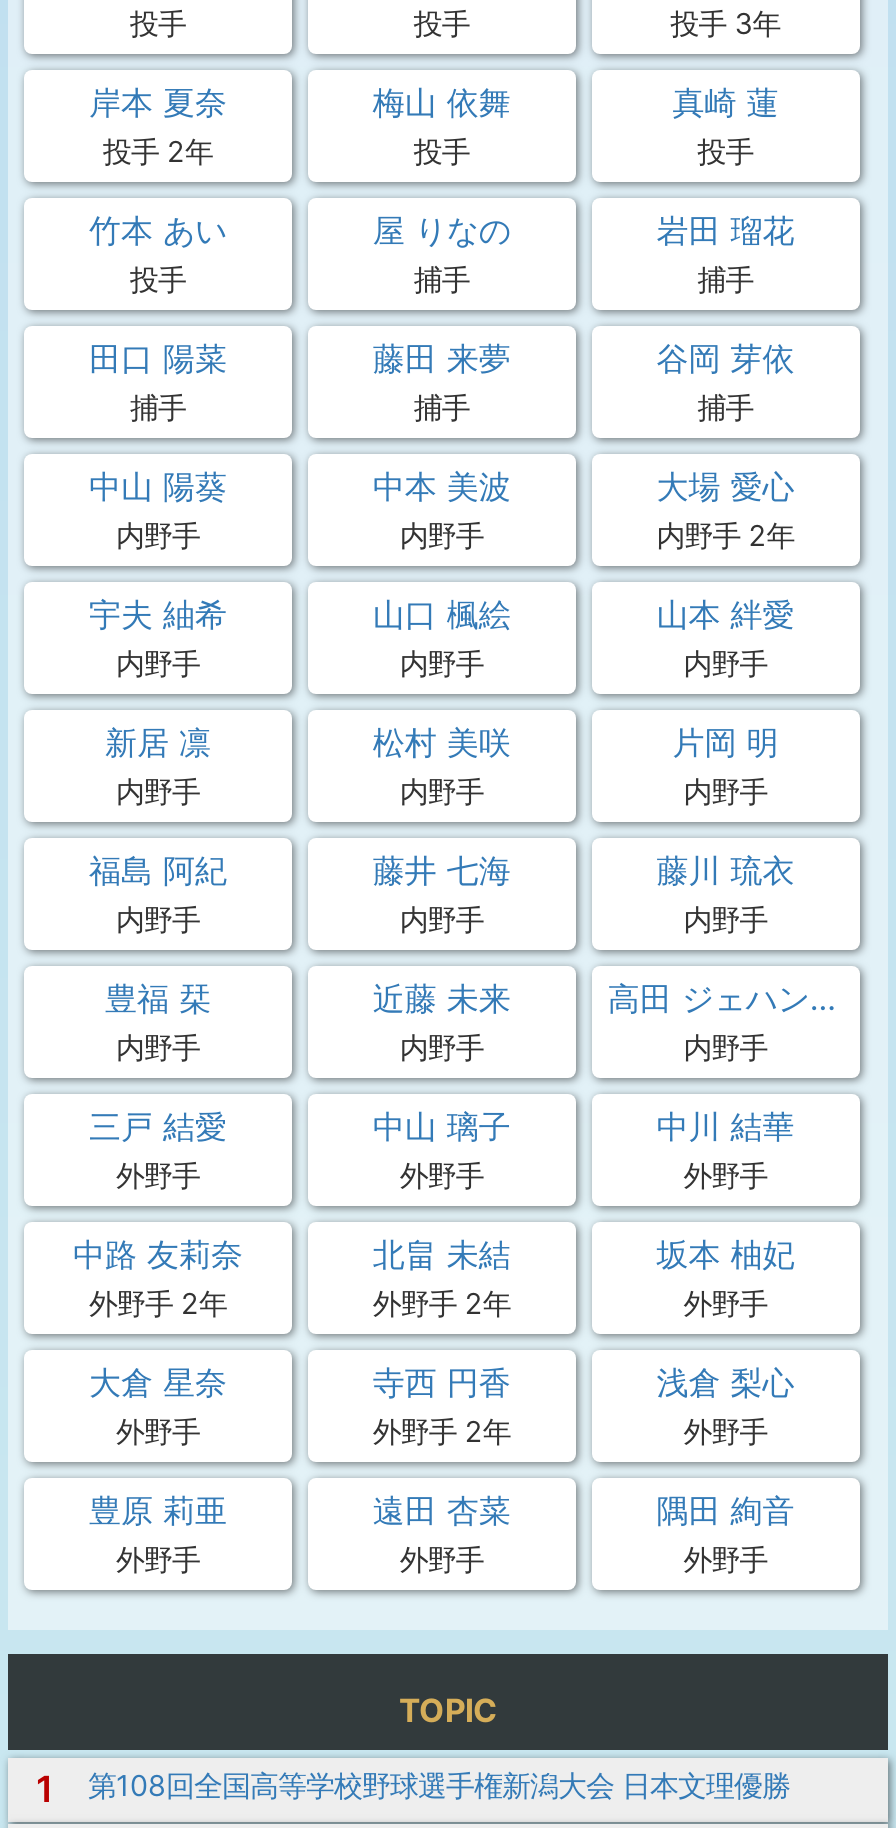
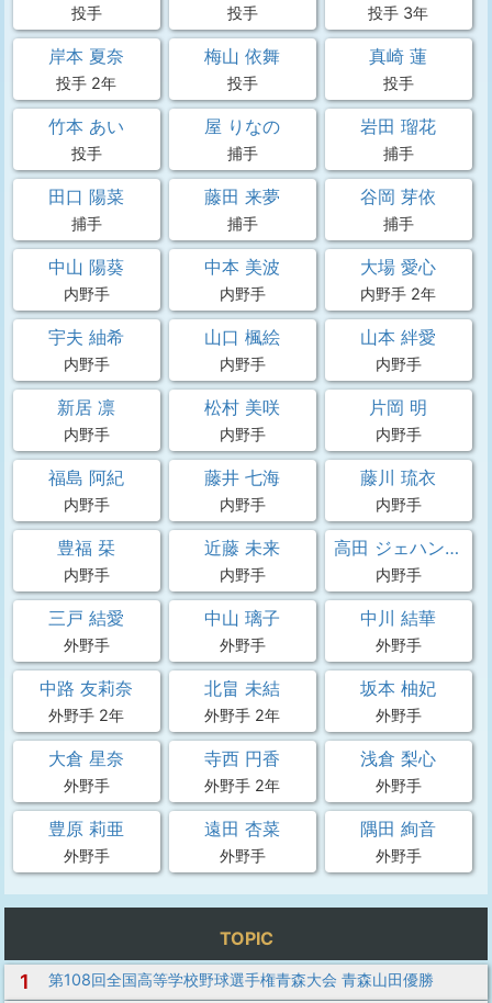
- 第108回全国高等学校野球選手権新潟大会 日本文理優勝
+ 第108回全国高等学校野球選手権青森大会 青森山田優勝
